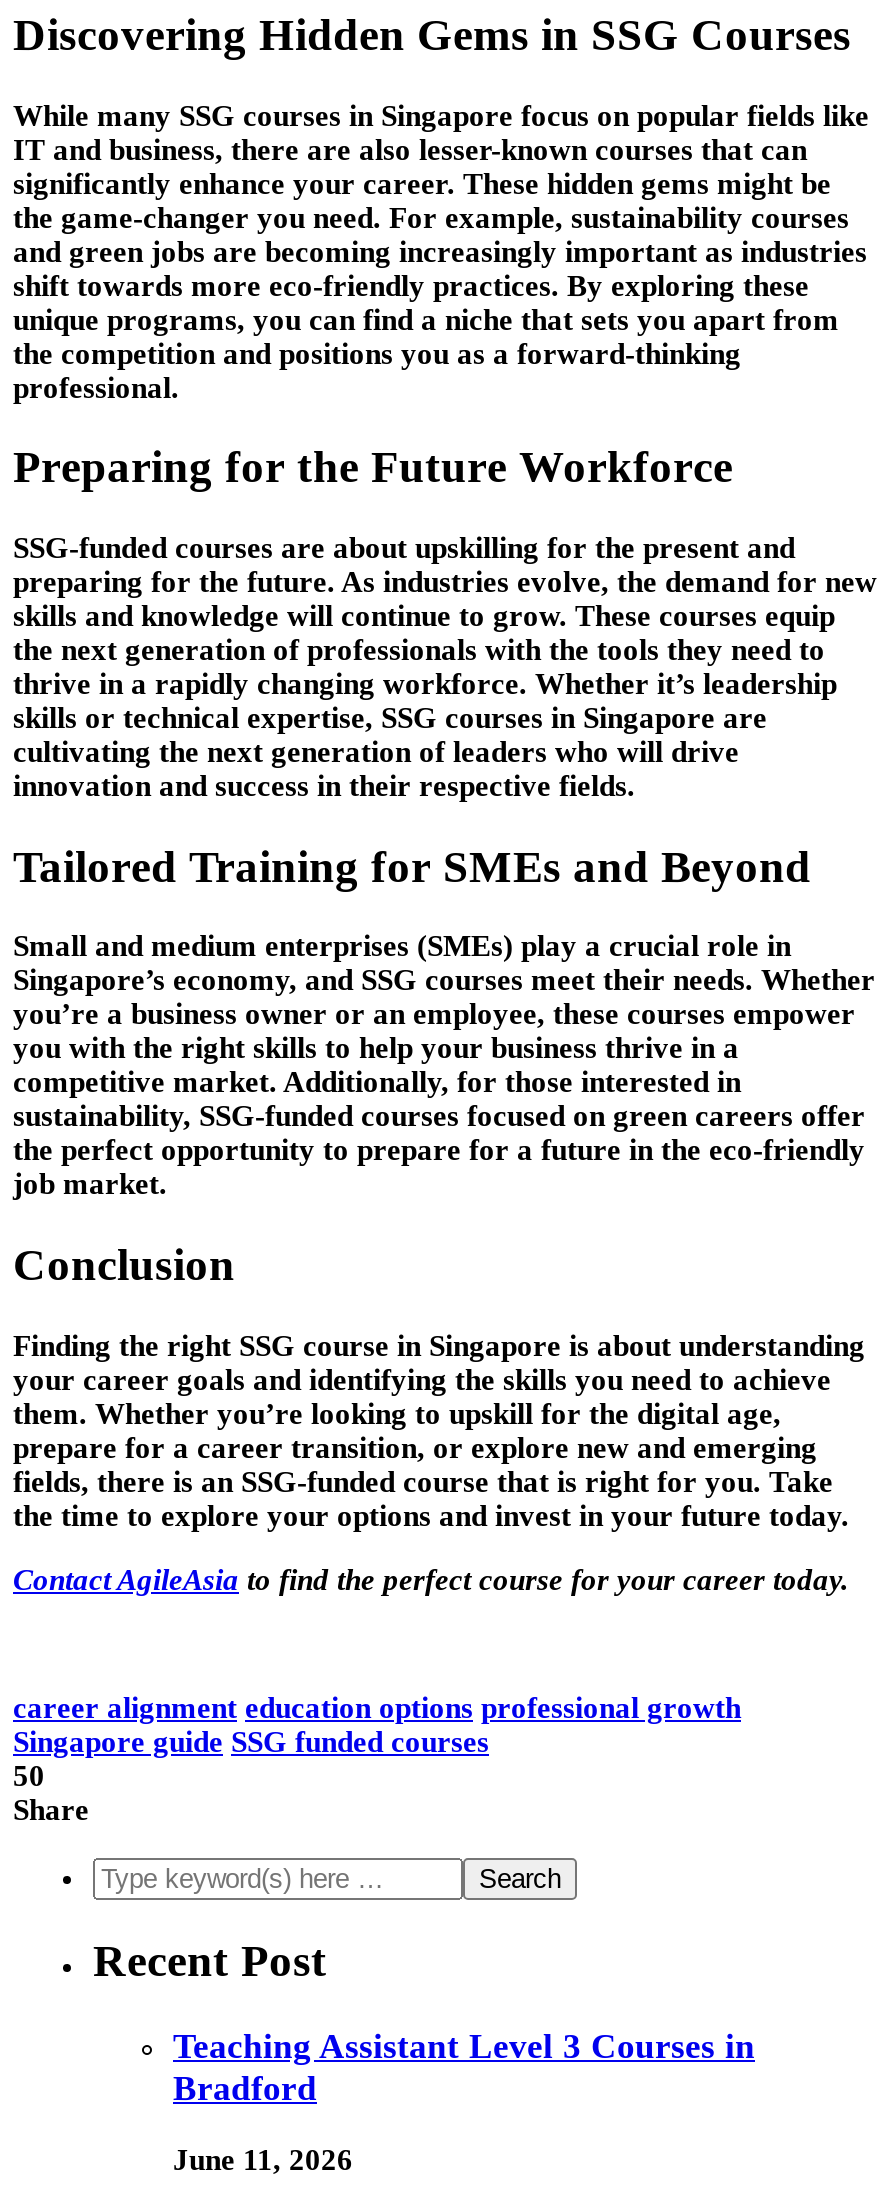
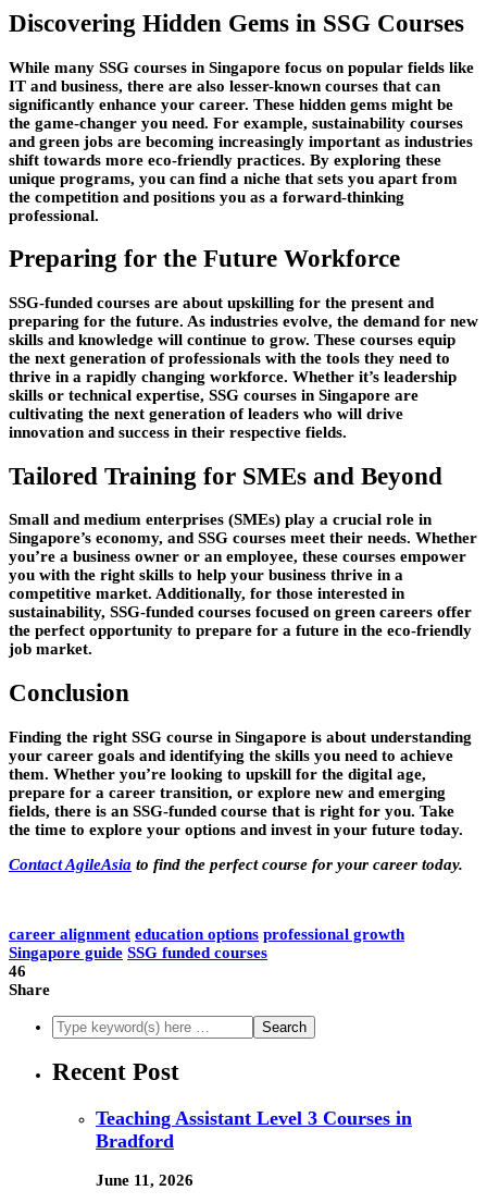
- 50
+ 46
